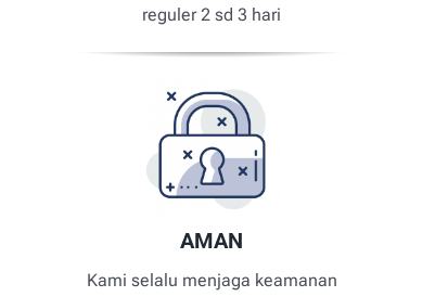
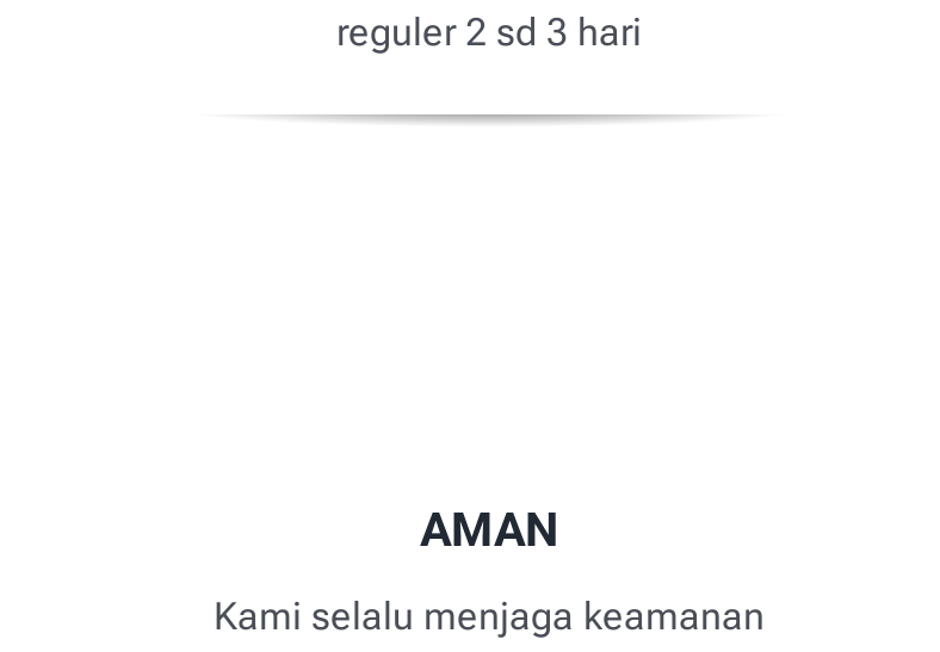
- [image]
